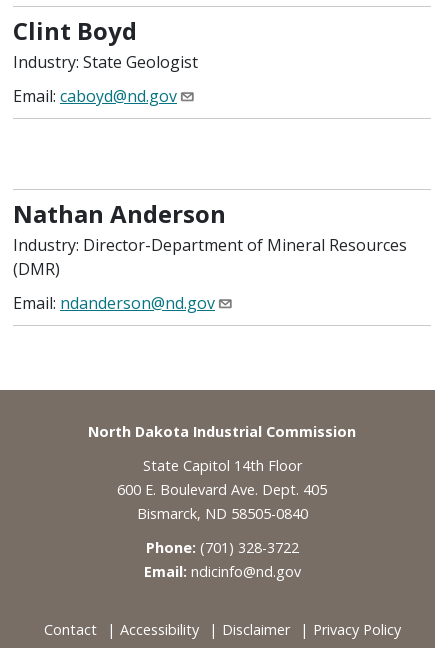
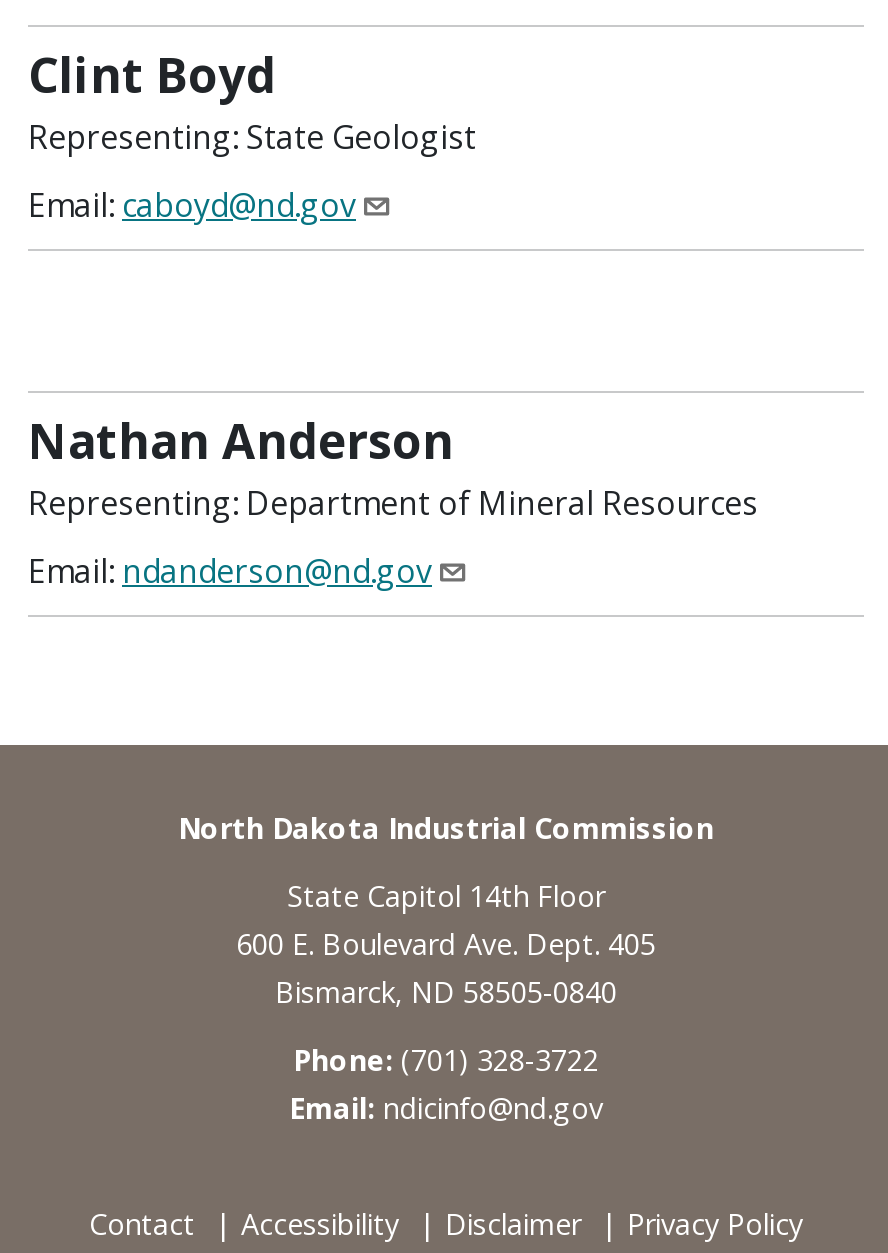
- Industry: State Geologist
+ Representing: State Geologist

- Industry: Director-Department of Mineral Resources
- (DMR)
+ Representing: Department of Mineral Resources
